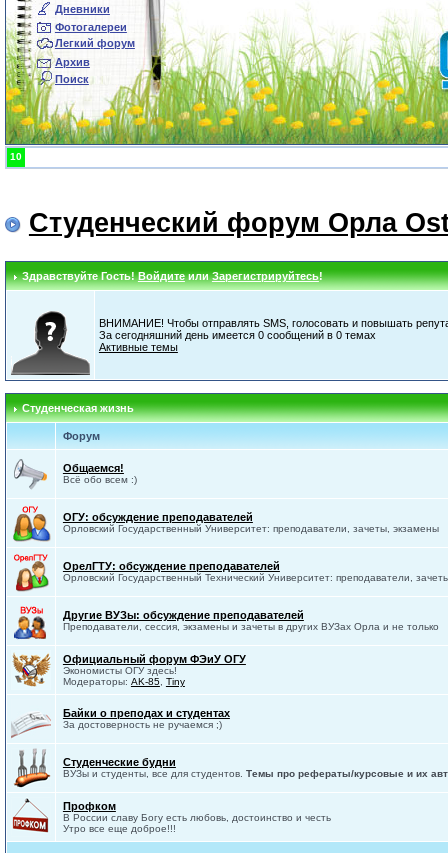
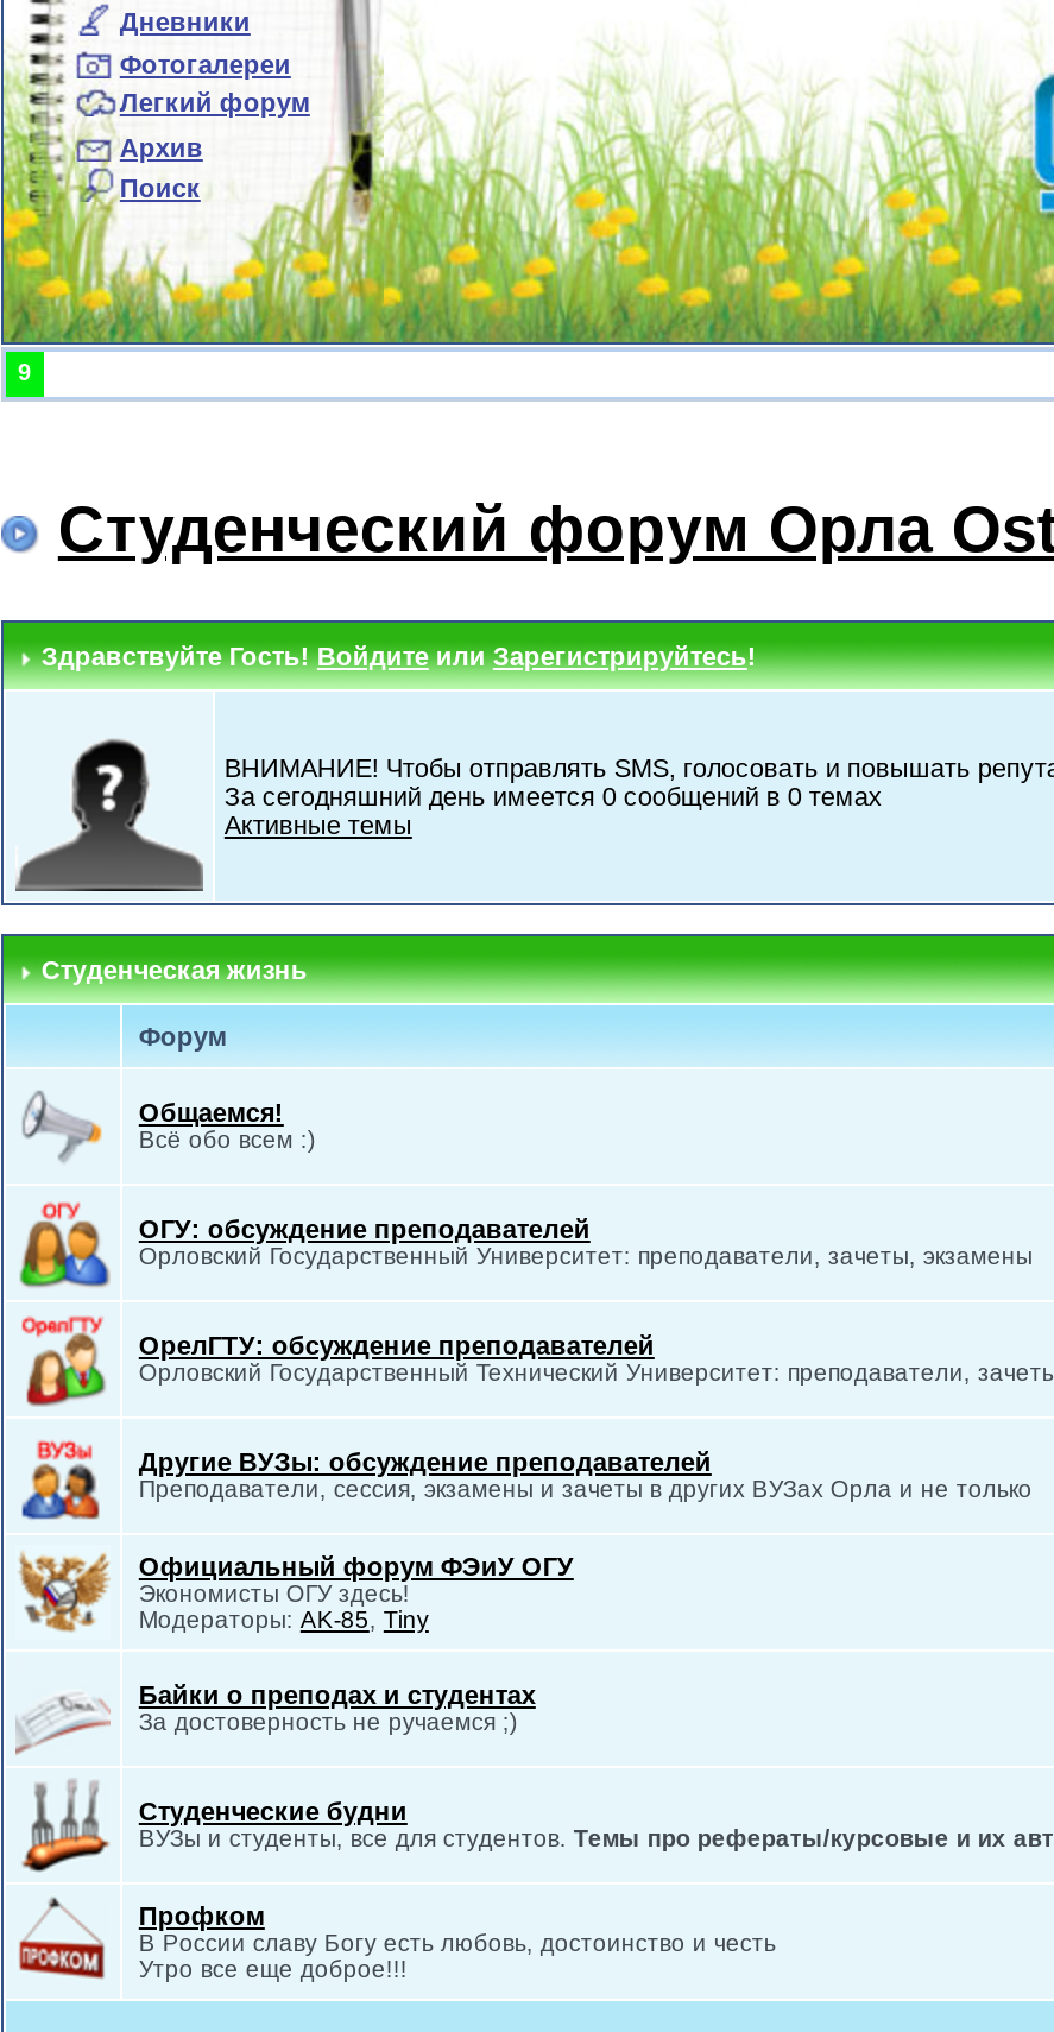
- 10
+ 9
